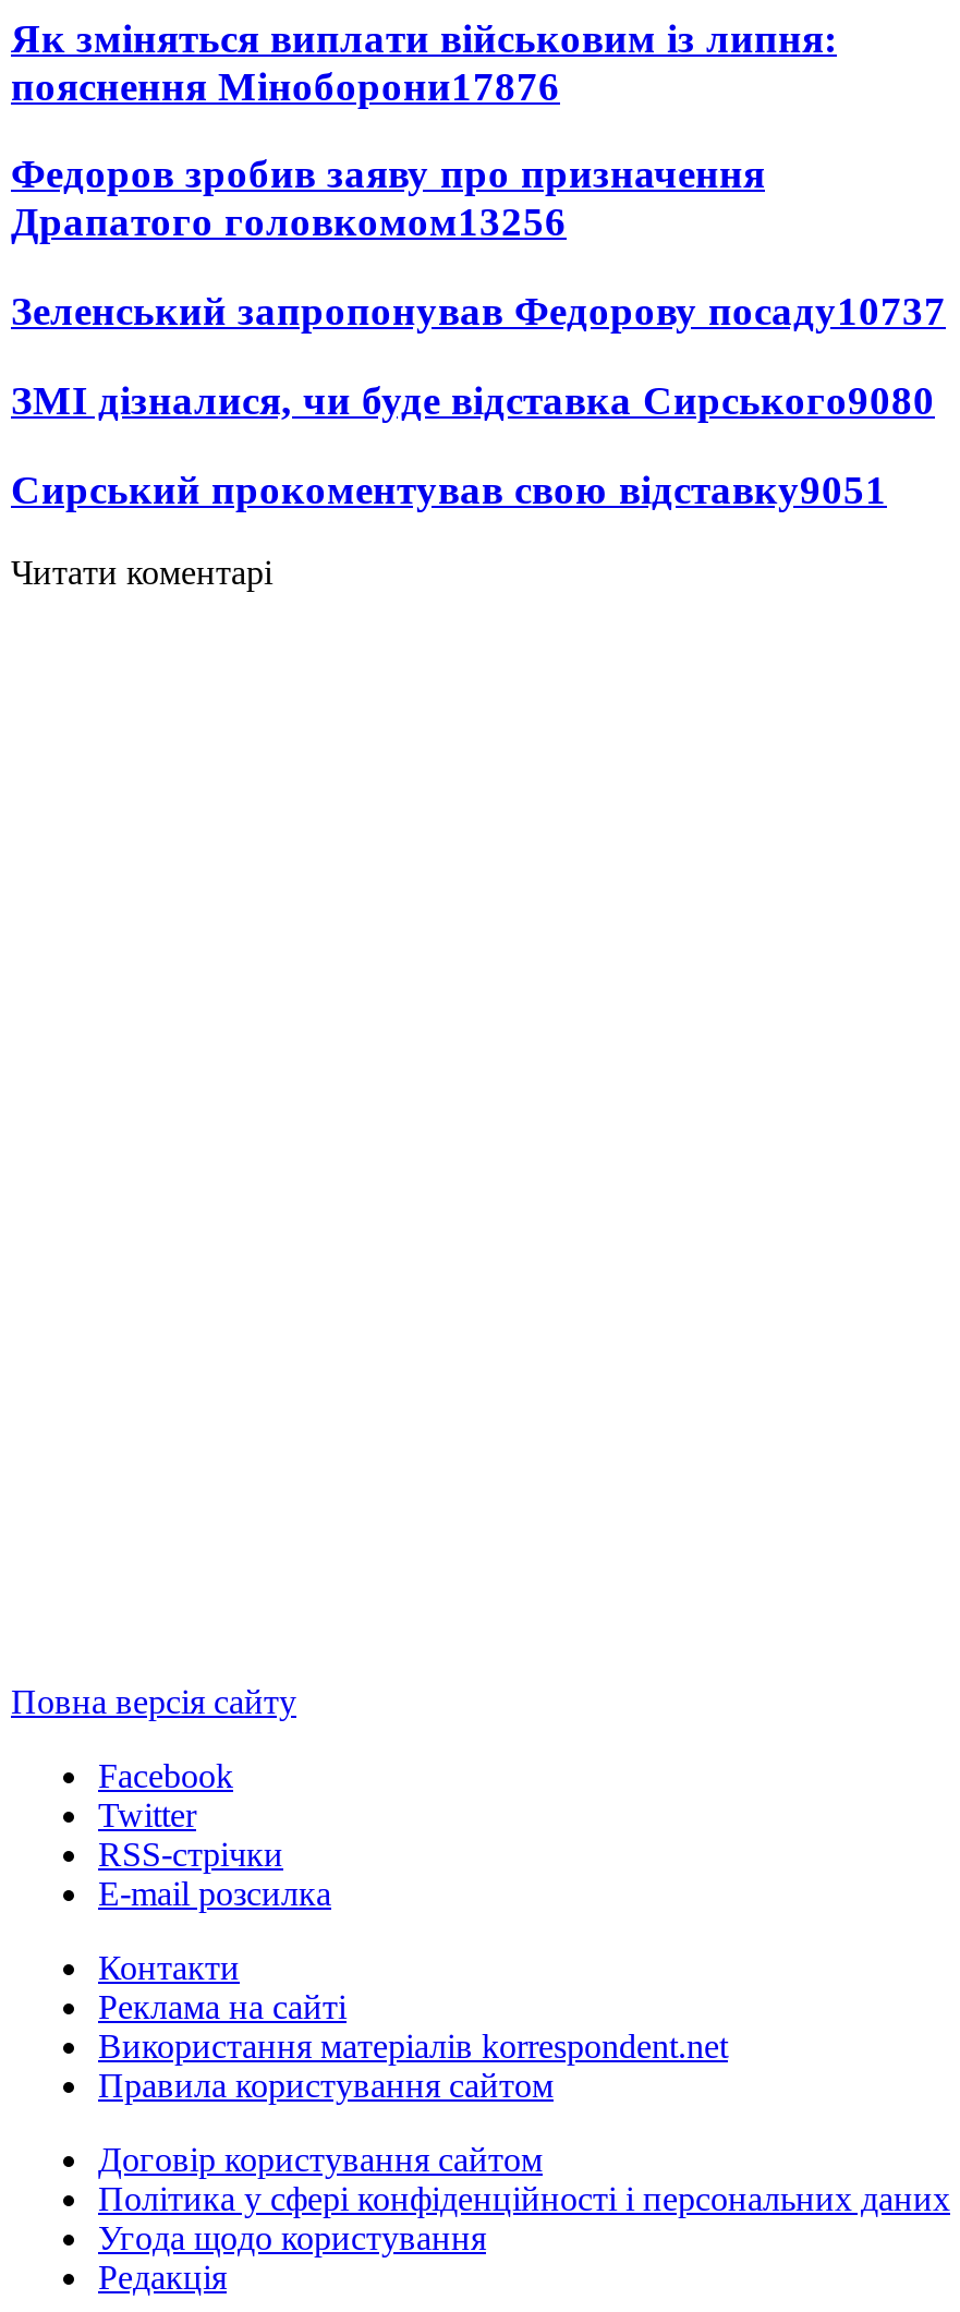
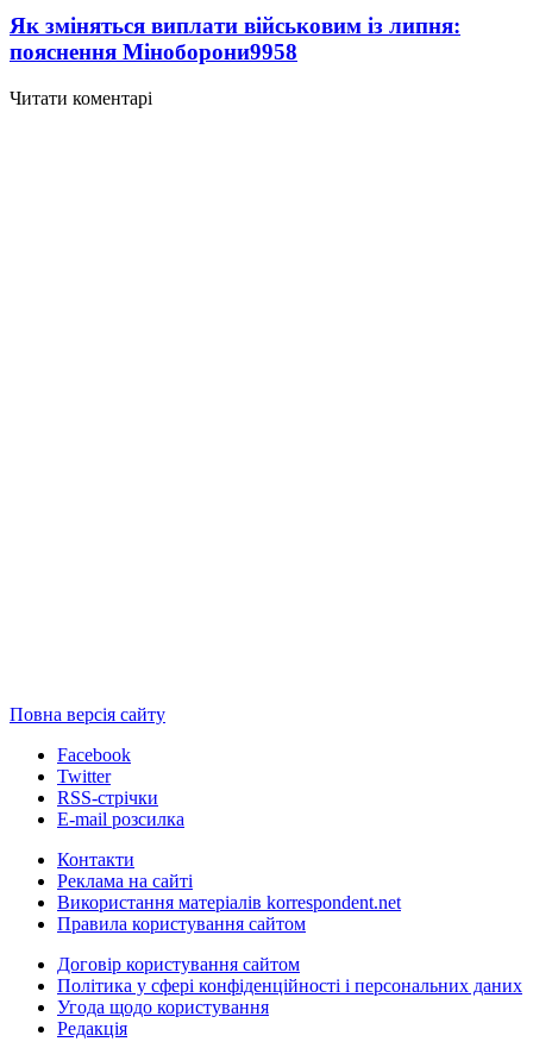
- пояснення Міноборони17876
- Федоров зробив заяву про призначення
- Драпатого головкомом13256
- Зеленський запропонував Федорову посаду10737
- ЗМІ дізналися, чи буде відставка Сирського9080
- Сирський прокоментував свою відставку9051
+ пояснення Міноборони9958
